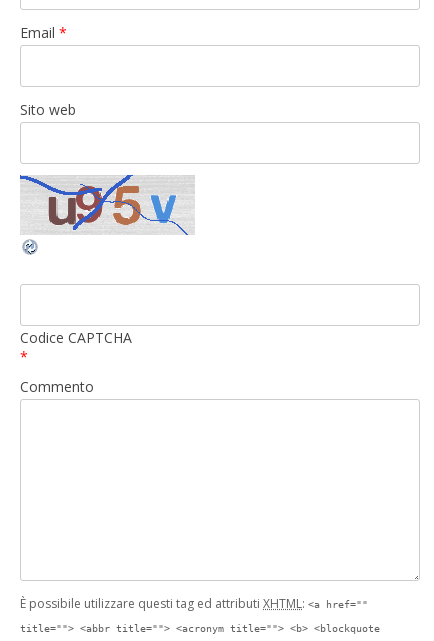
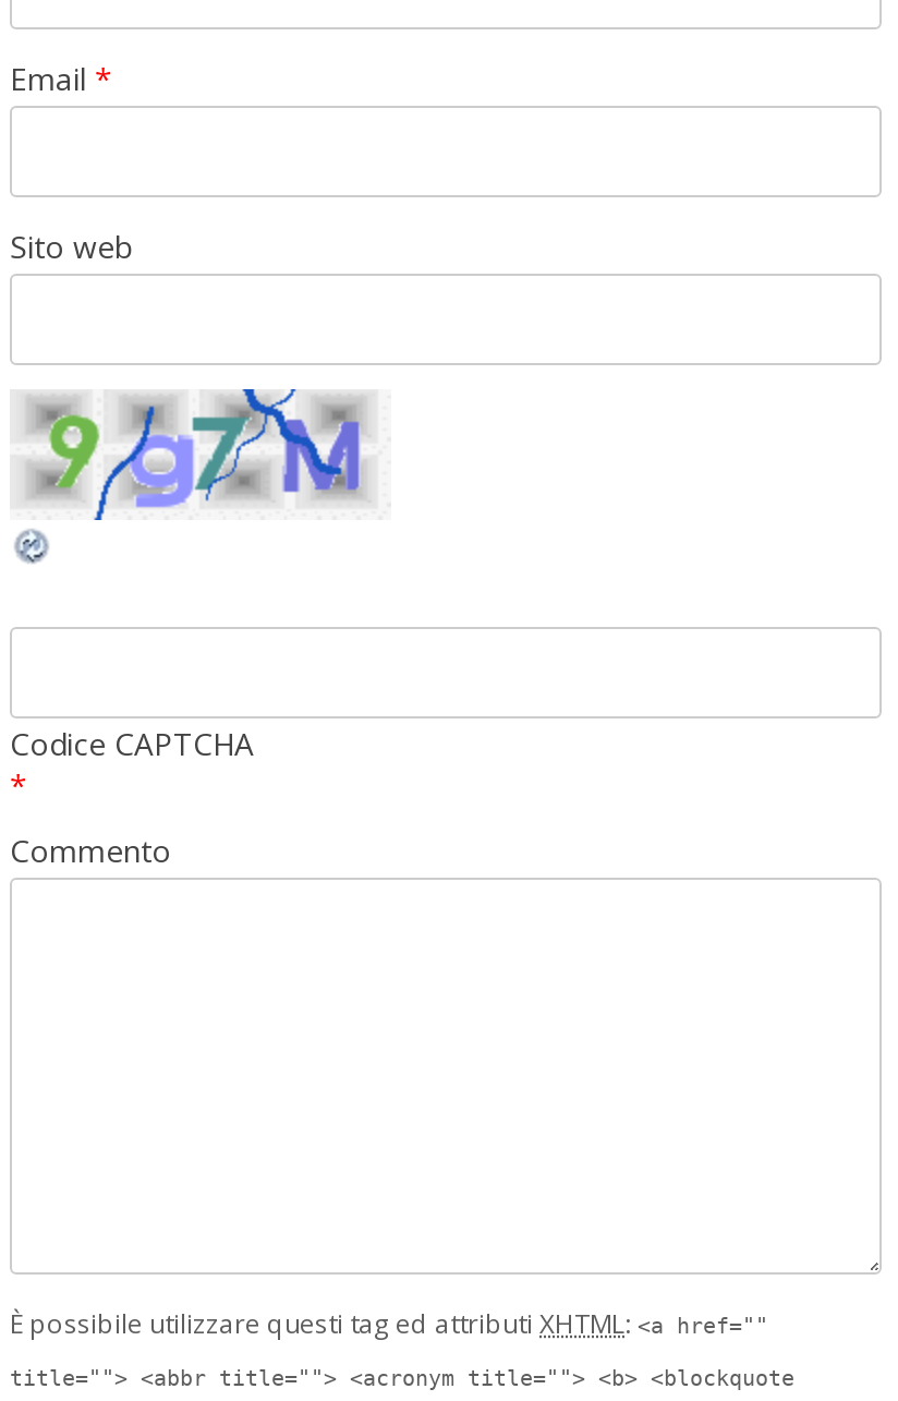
- [image]
+ [image]
